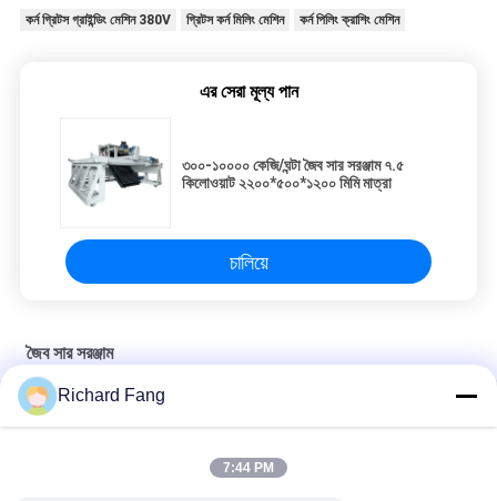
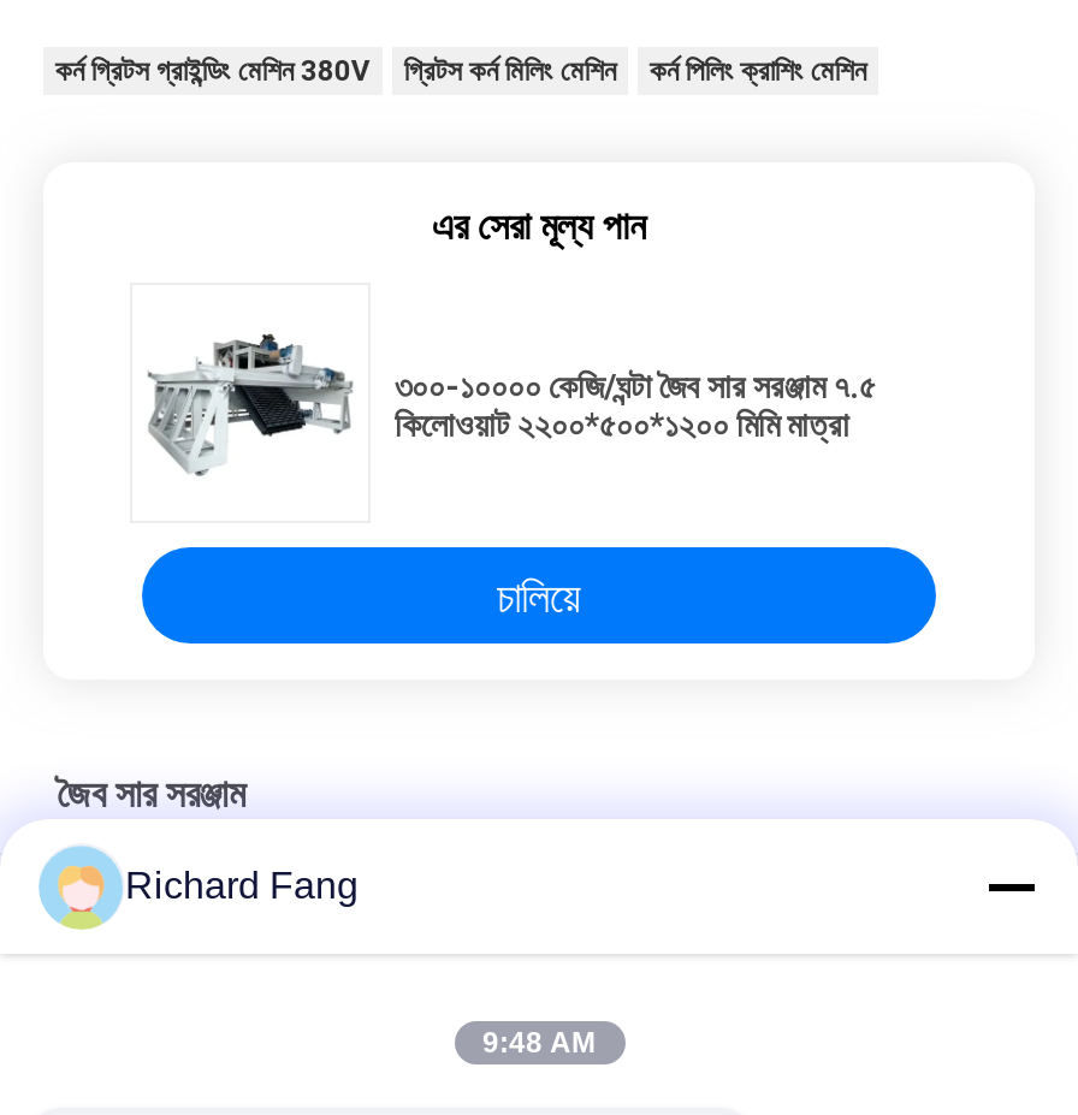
- 7:44 PM
+ 9:48 AM
